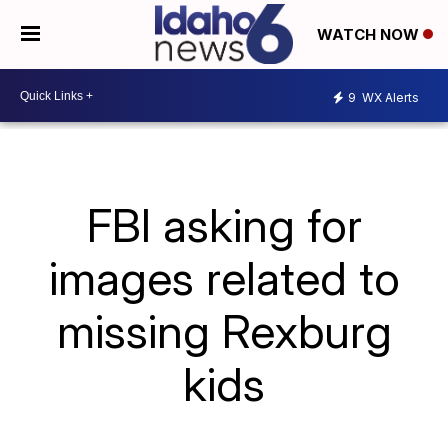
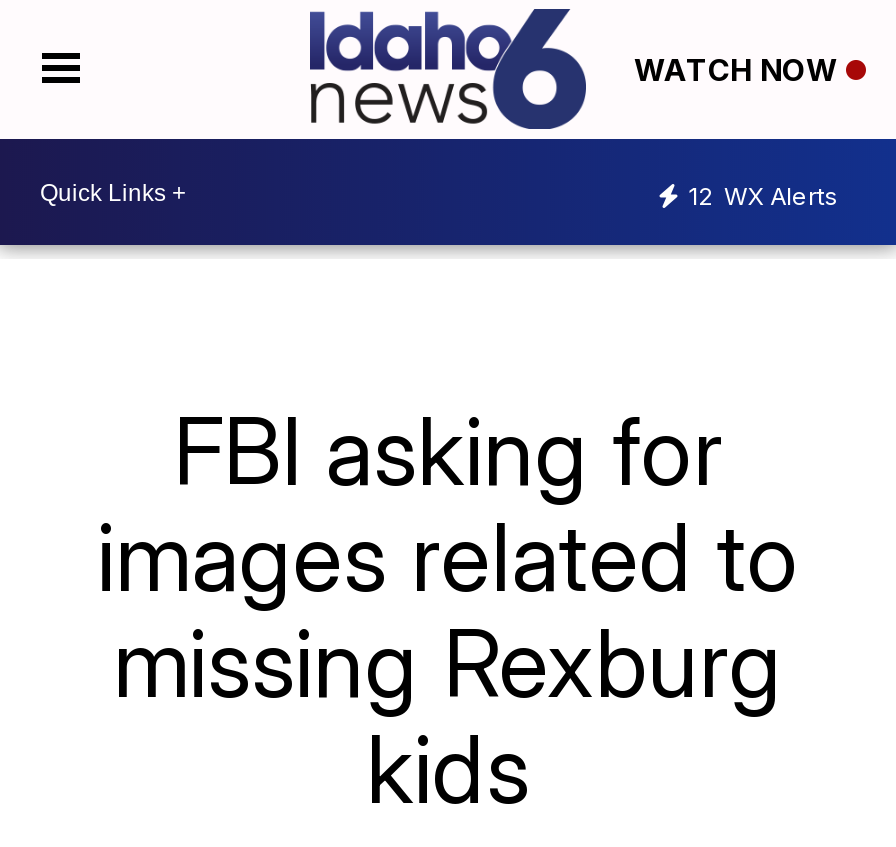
- 9 WX Alerts
+ 12 WX Alerts
